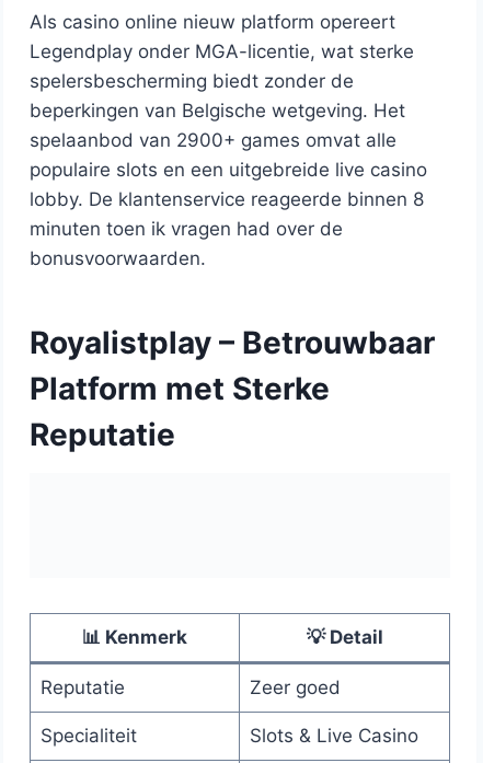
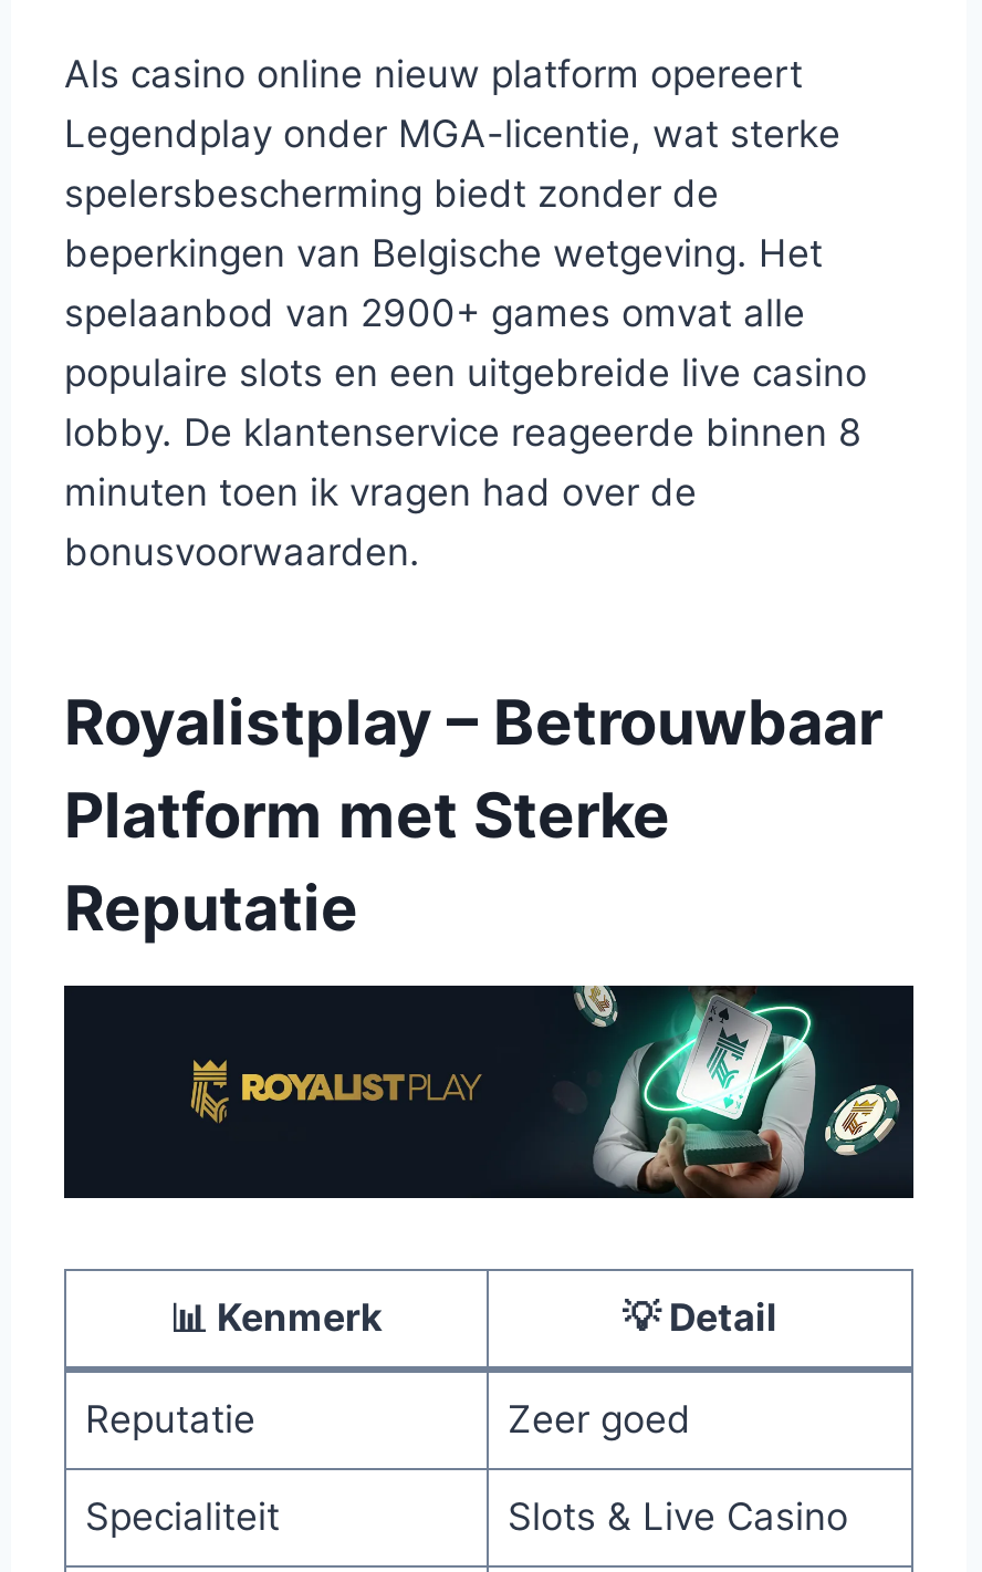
+ [image]
